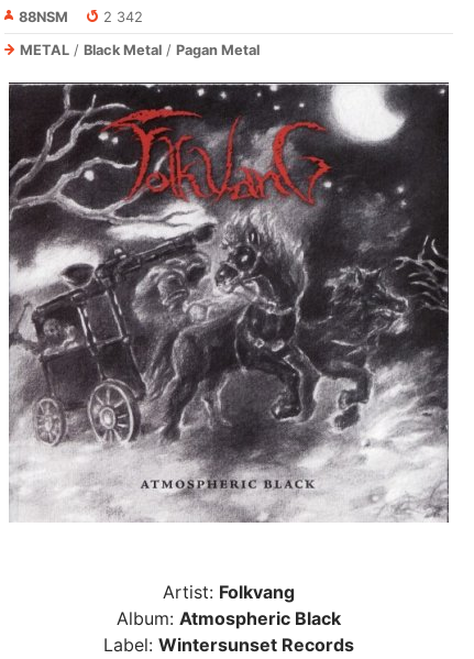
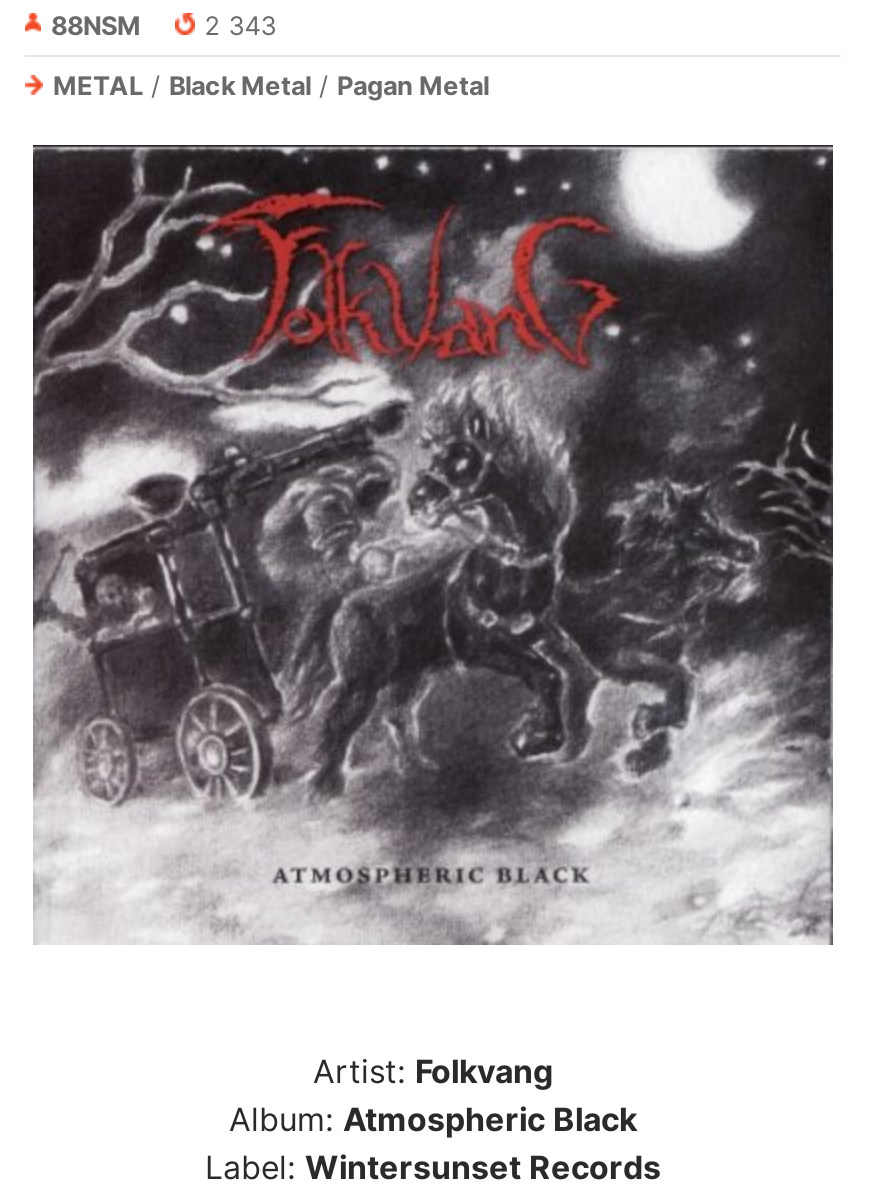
- 2 342
+ 2 343
